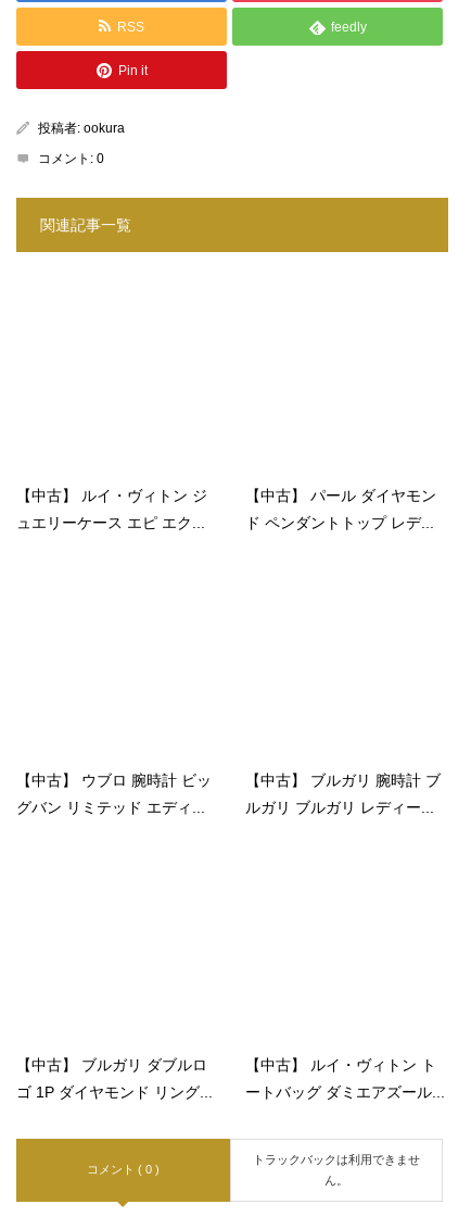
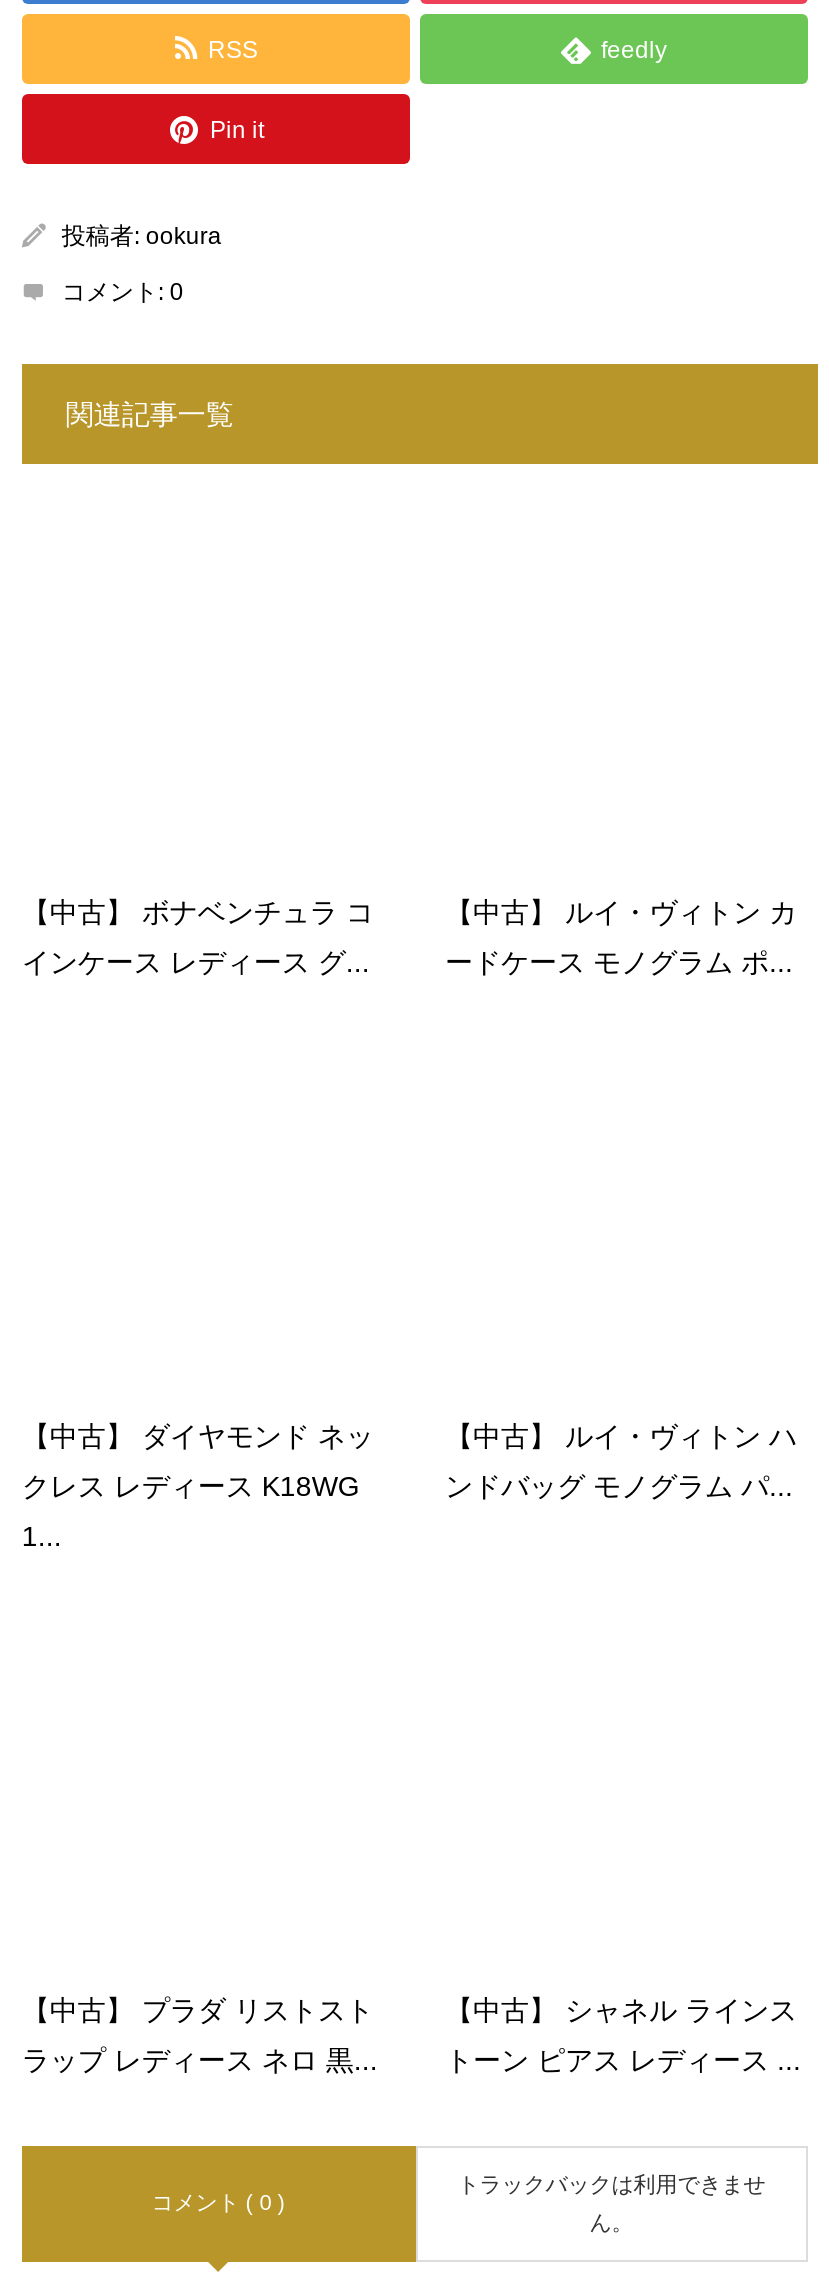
- 【中古】 ルイ・ヴィトン ジ
- ュエリーケース エピ エク...
+ 【中古】 ボナベンチュラ コ
+ インケース レディース グ...

- 【中古】 パール ダイヤモン
- ド ペンダントトップ レデ...
+ 【中古】 ルイ・ヴィトン カ
+ ードケース モノグラム ポ...

- 【中古】 ウブロ 腕時計 ビッ
- グバン リミテッド エディ...
+ 【中古】 ダイヤモンド ネッ
+ クレス レディース K18WG
+ 1...

- 【中古】 ブルガリ 腕時計 ブ
- ルガリ ブルガリ レディー...
+ 【中古】 ルイ・ヴィトン ハ
+ ンドバッグ モノグラム パ...

- 【中古】 ブルガリ ダブルロ
- ゴ 1P ダイヤモンド リング...
+ 【中古】 プラダ リストスト
+ ラップ レディース ネロ 黒...

- 【中古】 ルイ・ヴィトン ト
- ートバッグ ダミエアズール...
+ 【中古】 シャネル ラインス
+ トーン ピアス レディース ...
